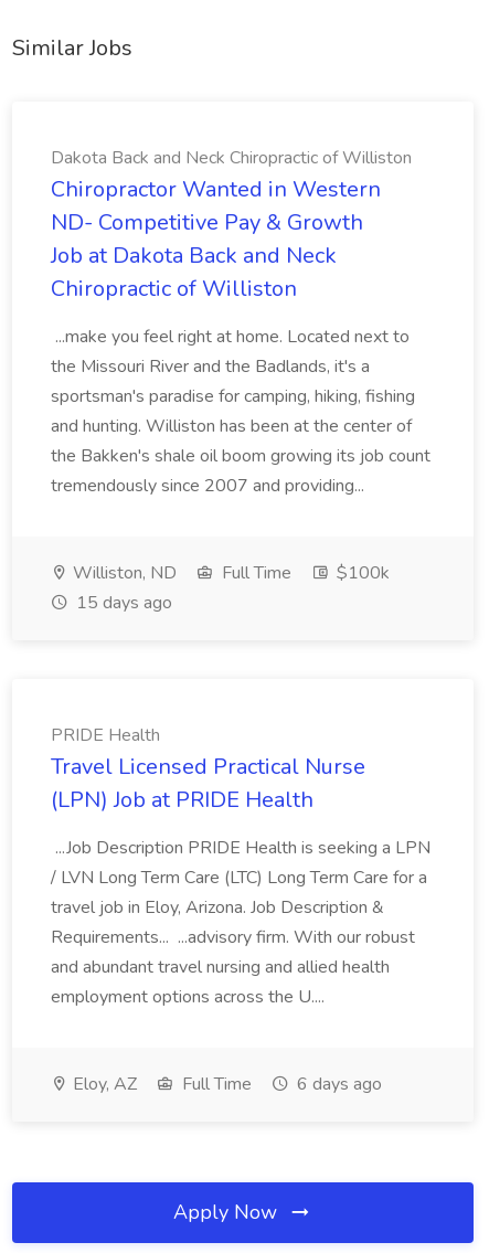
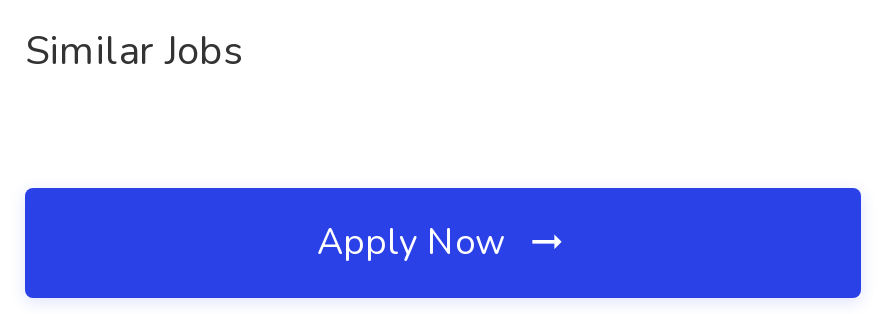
- Dakota Back and Neck Chiropractic of Williston
- Chiropractor Wanted in Western
- ND- Competitive Pay & Growth
- Job at Dakota Back and Neck
- Chiropractic of Williston
- ...make you feel right at home. Located next to
- the Missouri River and the Badlands, it's a
- sportsman's paradise for camping, hiking, fishing
- and hunting. Williston has been at the center of
- the Bakken's shale oil boom growing its job count
- tremendously since 2007 and providing...

- Williston, ND
- Full Time
- $100k
- 15 days ago

- PRIDE Health
- Travel Licensed Practical Nurse
- (LPN) Job at PRIDE Health
- ...Job Description PRIDE Health is seeking a LPN
- / LVN Long Term Care (LTC) Long Term Care for a
- travel job in Eloy, Arizona. Job Description &
- Requirements... ...advisory firm. With our robust
- and abundant travel nursing and allied health
- employment options across the U....

- Eloy, AZ
- Full Time
- 6 days ago
